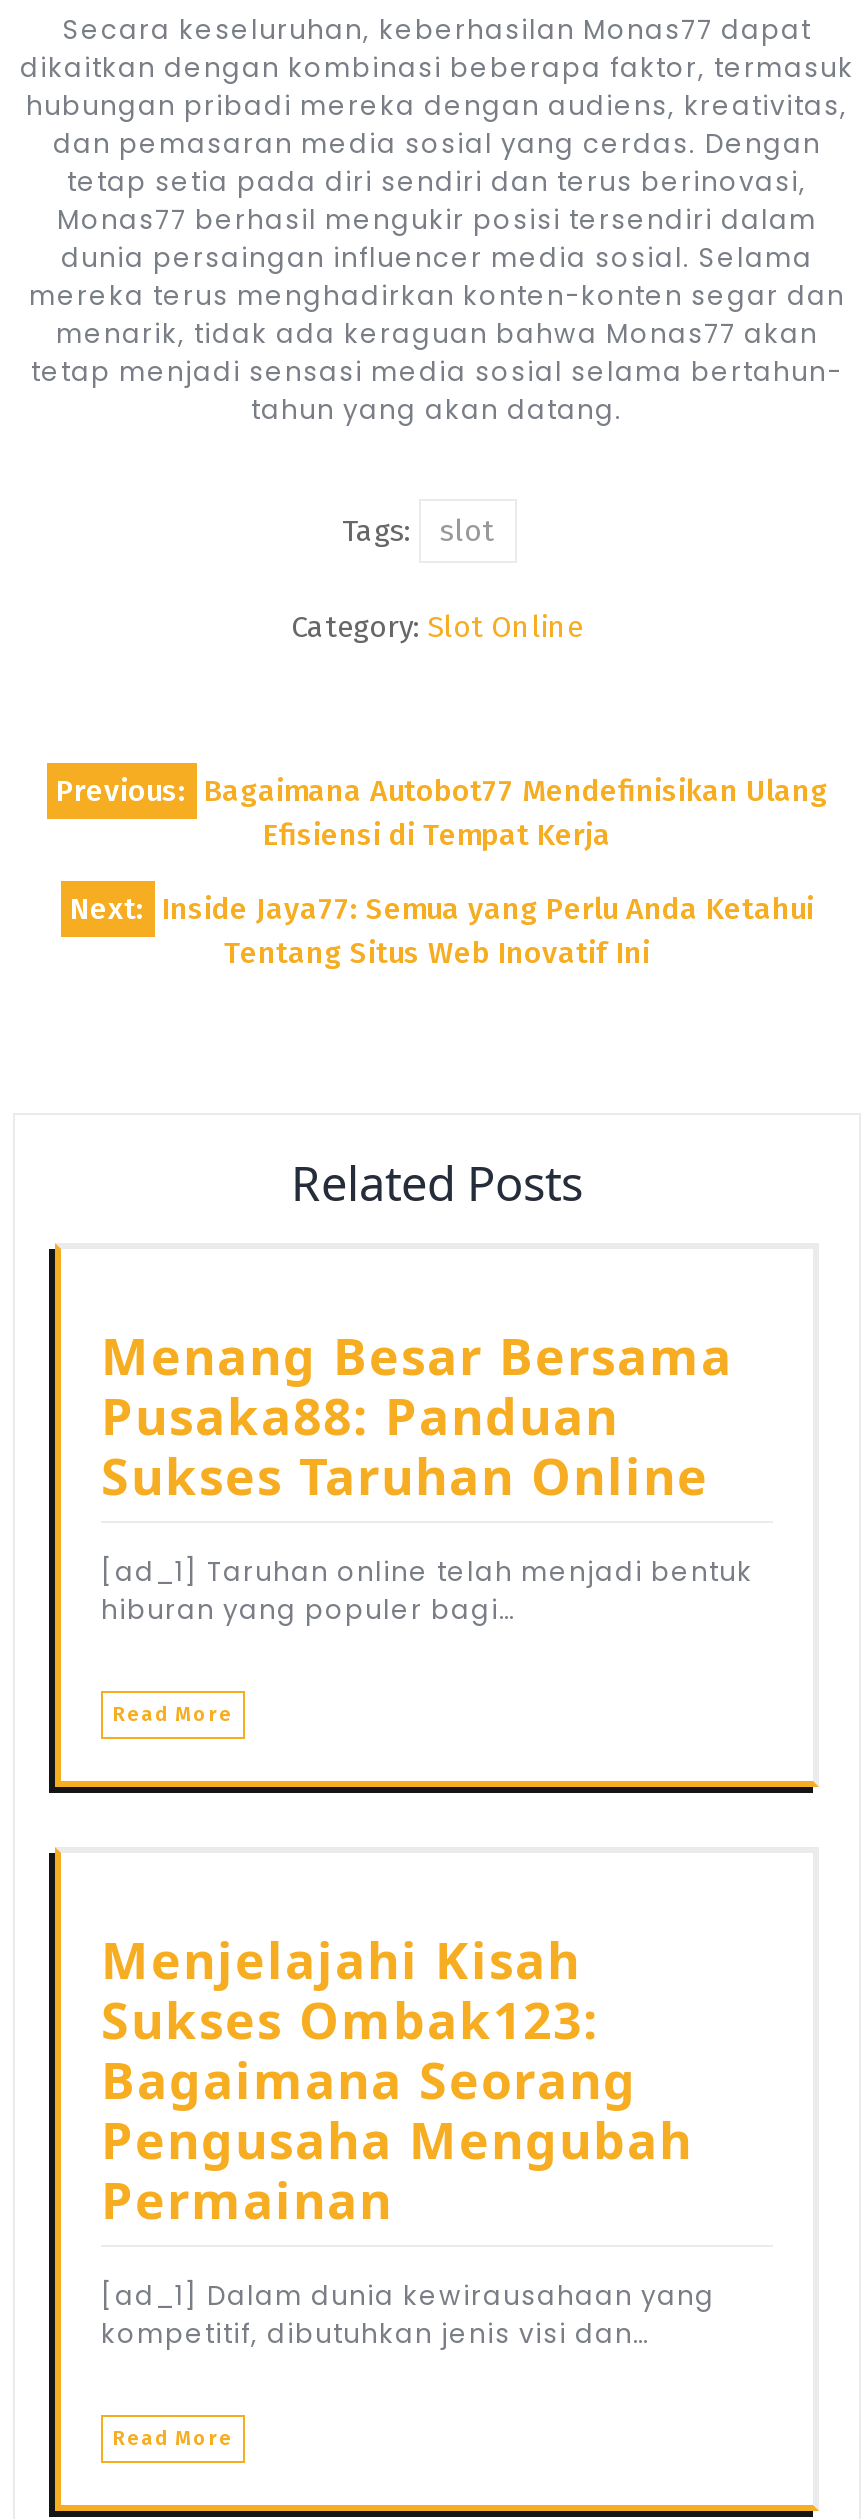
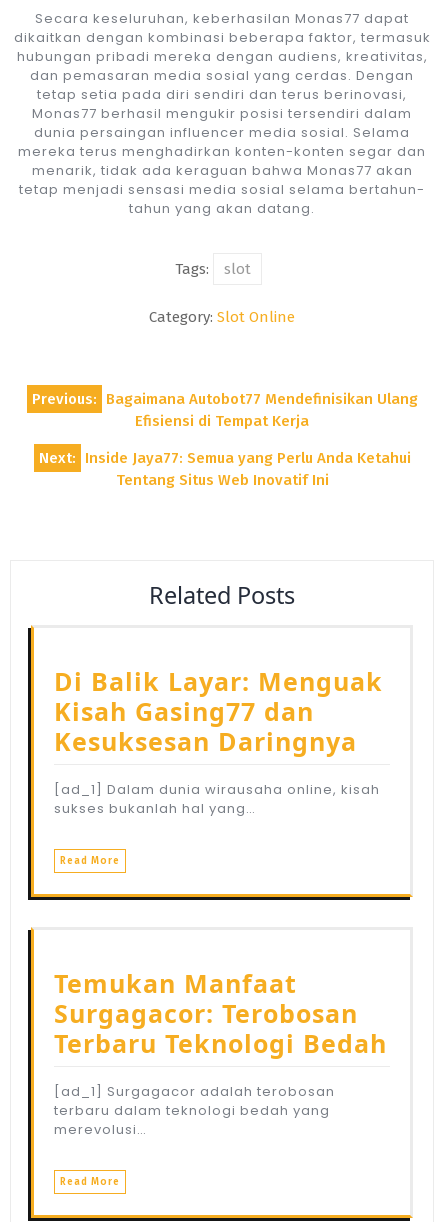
- Menang Besar Bersama
- Pusaka88: Panduan
- Sukses Taruhan Online
+ Di Balik Layar: Menguak
+ Kisah Gasing77 dan
+ Kesuksesan Daringnya

- [ad_1] Taruhan online telah menjadi bentuk
- hiburan yang populer bagi…
+ [ad_1] Dalam dunia wirausaha online, kisah
+ sukses bukanlah hal yang…

- Menjelajahi Kisah
- Sukses Ombak123:
- Bagaimana Seorang
- Pengusaha Mengubah
- Permainan
+ Temukan Manfaat
+ Surgagacor: Terobosan
+ Terbaru Teknologi Bedah

- [ad_1] Dalam dunia kewirausahaan yang
- kompetitif, dibutuhkan jenis visi dan…
+ [ad_1] Surgagacor adalah terobosan
+ terbaru dalam teknologi bedah yang
+ merevolusi…
